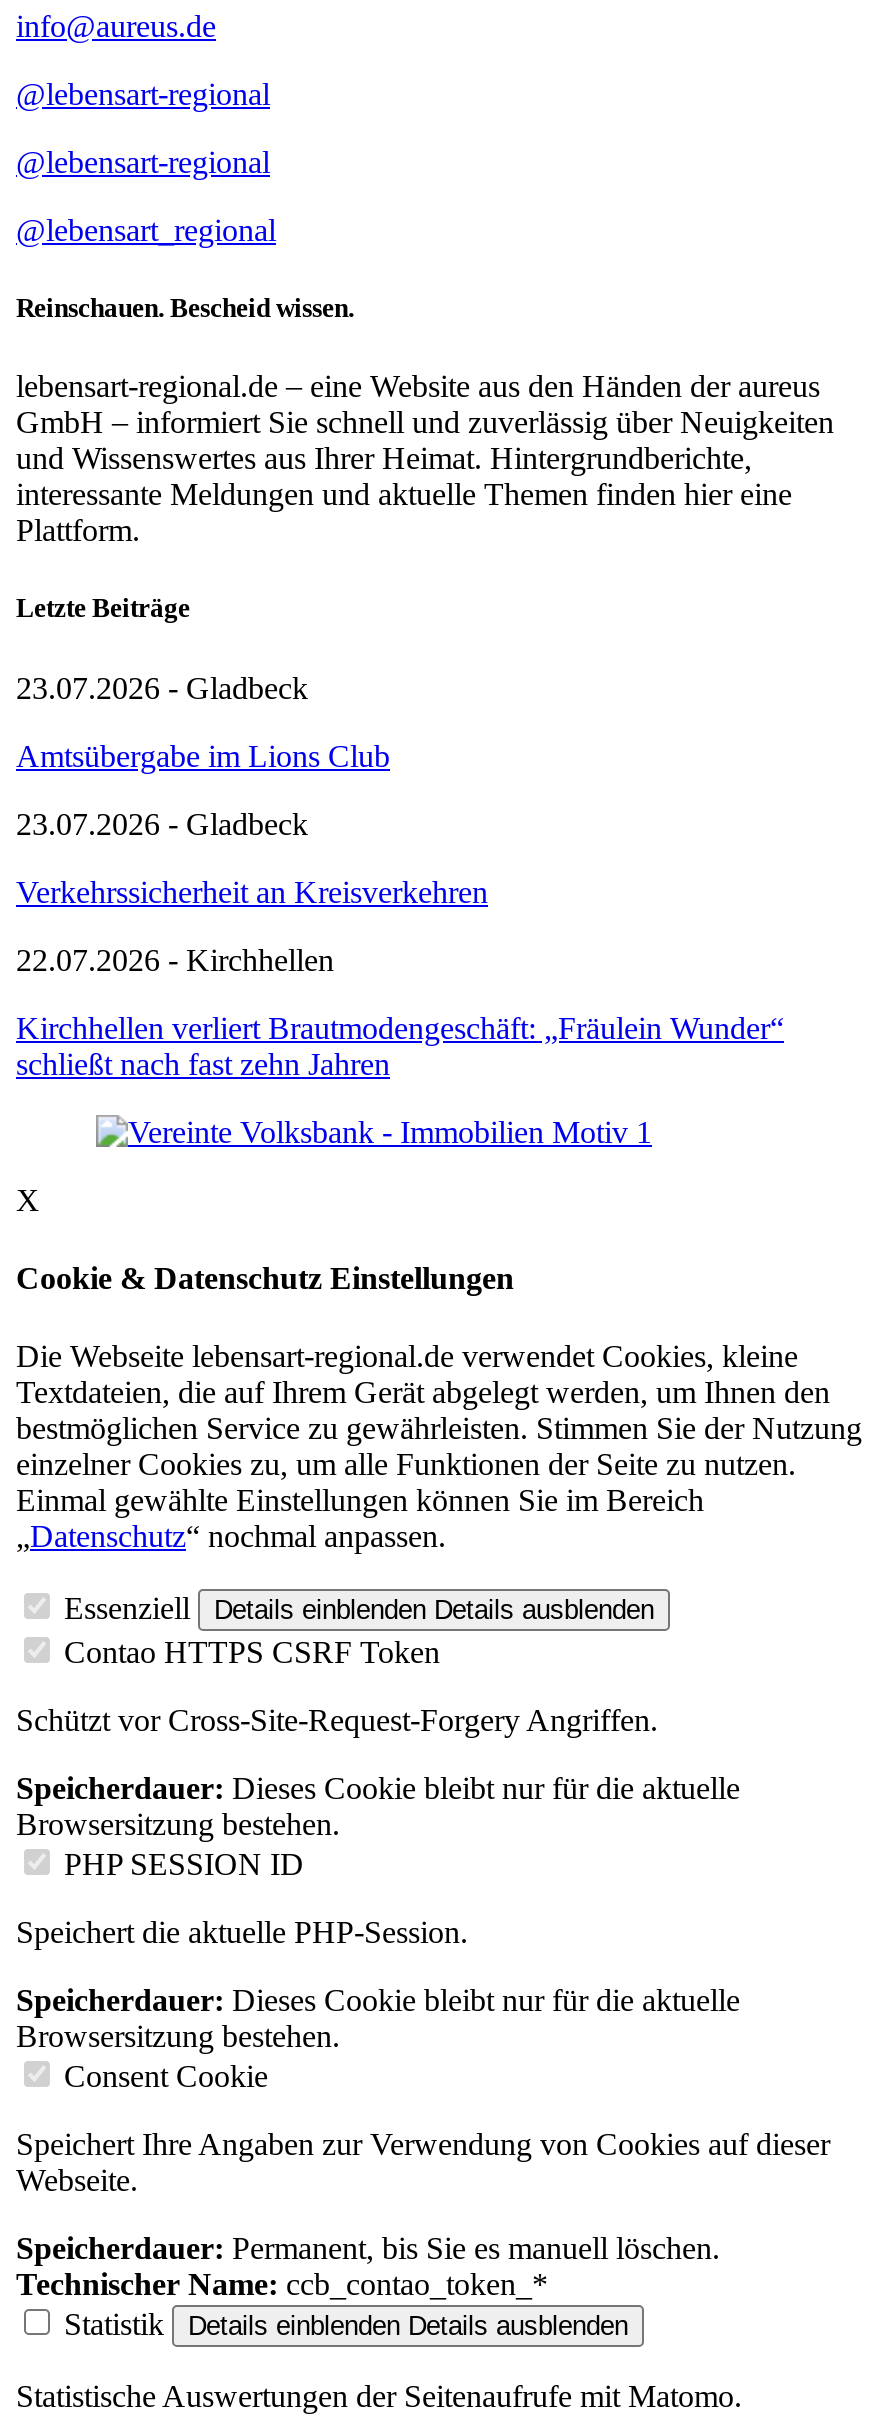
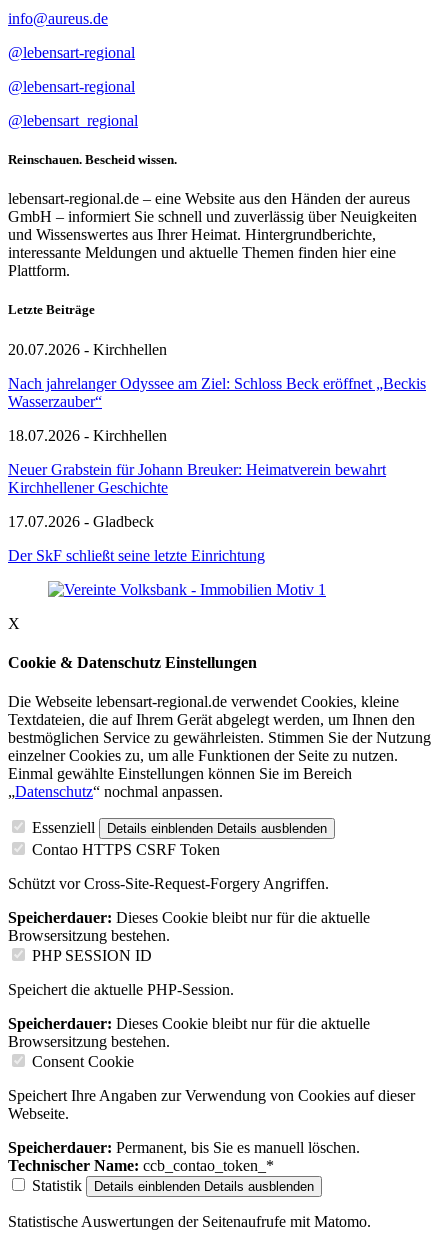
- 23.07.2026 - Gladbeck
+ 20.07.2026 - Kirchhellen

- Amtsübergabe im Lions Club
+ Nach jahrelanger Odyssee am Ziel: Schloss Beck eröffnet „Beckis
+ Wasserzauber“

- 23.07.2026 - Gladbeck
+ 18.07.2026 - Kirchhellen

- Verkehrssicherheit an Kreisverkehren
+ Neuer Grabstein für Johann Breuker: Heimatverein bewahrt
+ Kirchhellener Geschichte

- 22.07.2026 - Kirchhellen
+ 17.07.2026 - Gladbeck

- Kirchhellen verliert Brautmodengeschäft: „Fräulein Wunder“
- schließt nach fast zehn Jahren
+ Der SkF schließt seine letzte Einrichtung
